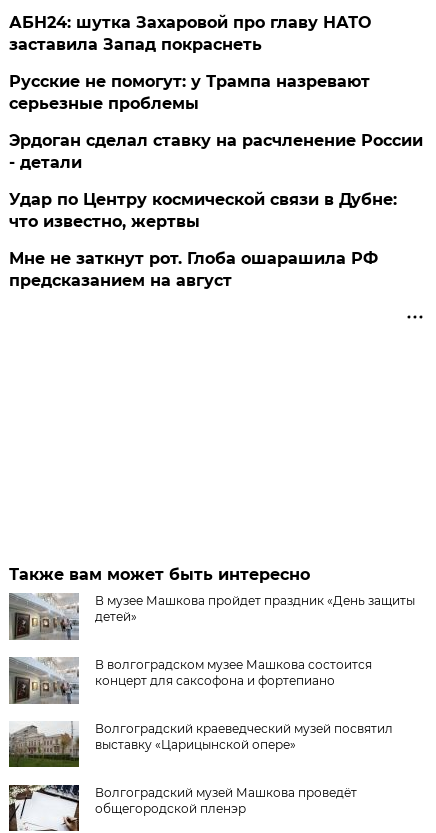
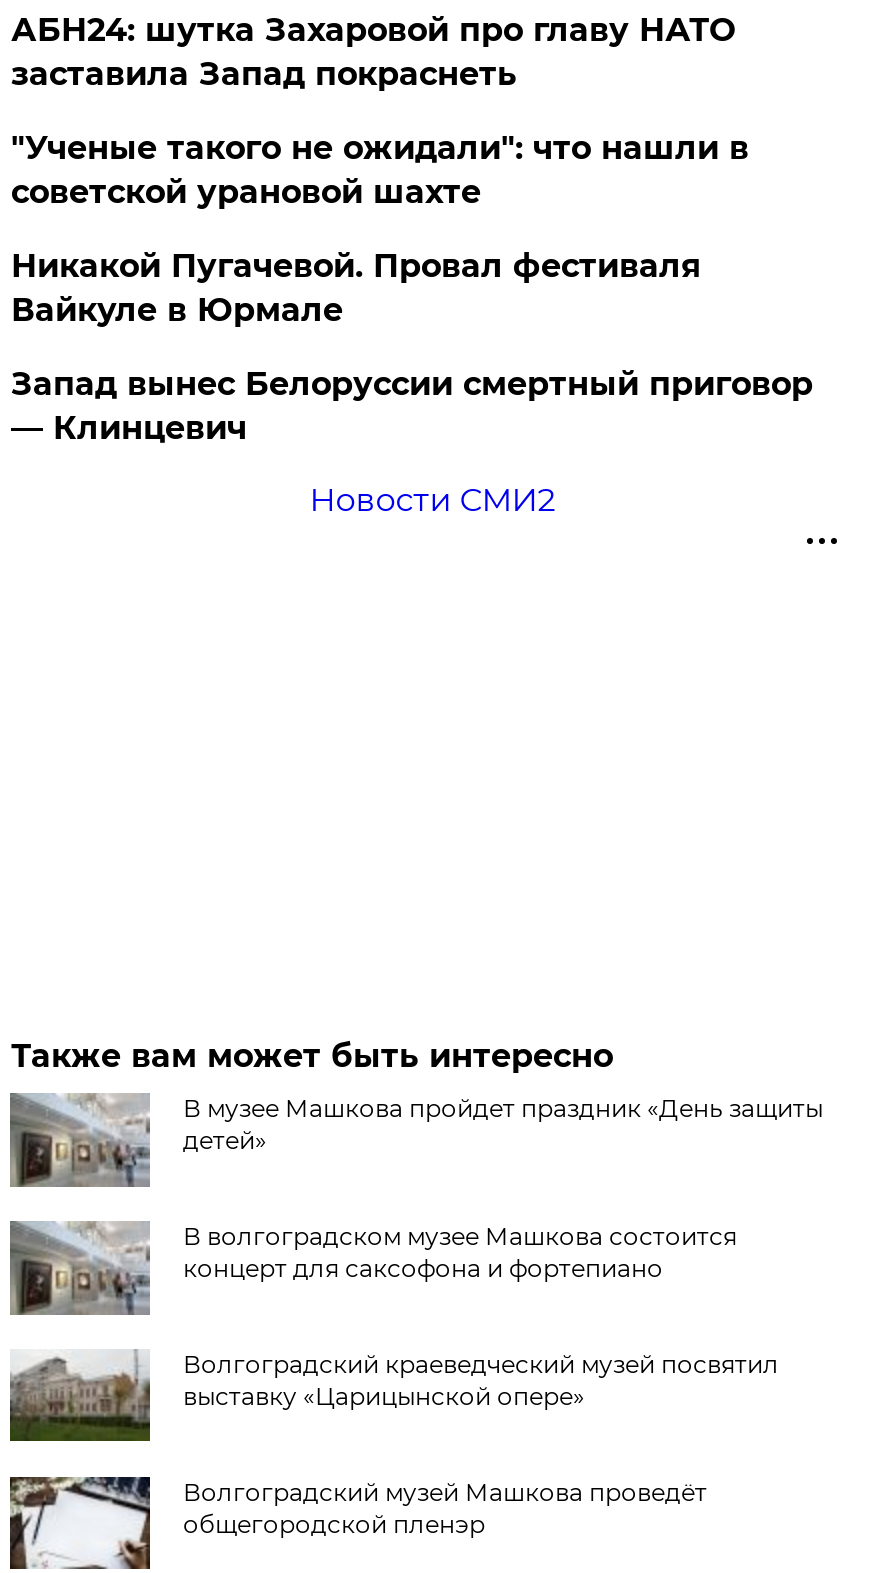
- Русские не помогут: у Трампа назревают
- серьезные проблемы
+ "Ученые такого не ожидали": что нашли в
+ советской урановой шахте

- Эрдоган сделал ставку на расчленение России
- - детали
+ Никакой Пугачевой. Провал фестиваля
+ Вайкуле в Юрмале

- Удар по Центру космической связи в Дубне:
- что известно, жертвы
+ Запад вынес Белоруссии смертный приговор
+ — Клинцевич

- Мне не заткнут рот. Глоба ошарашила РФ
- предсказанием на август
+ Новости СМИ2
